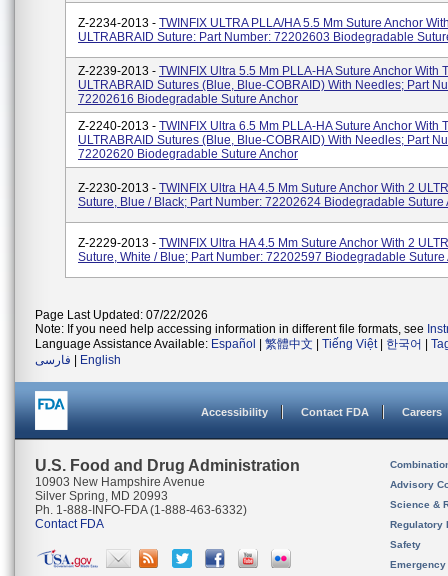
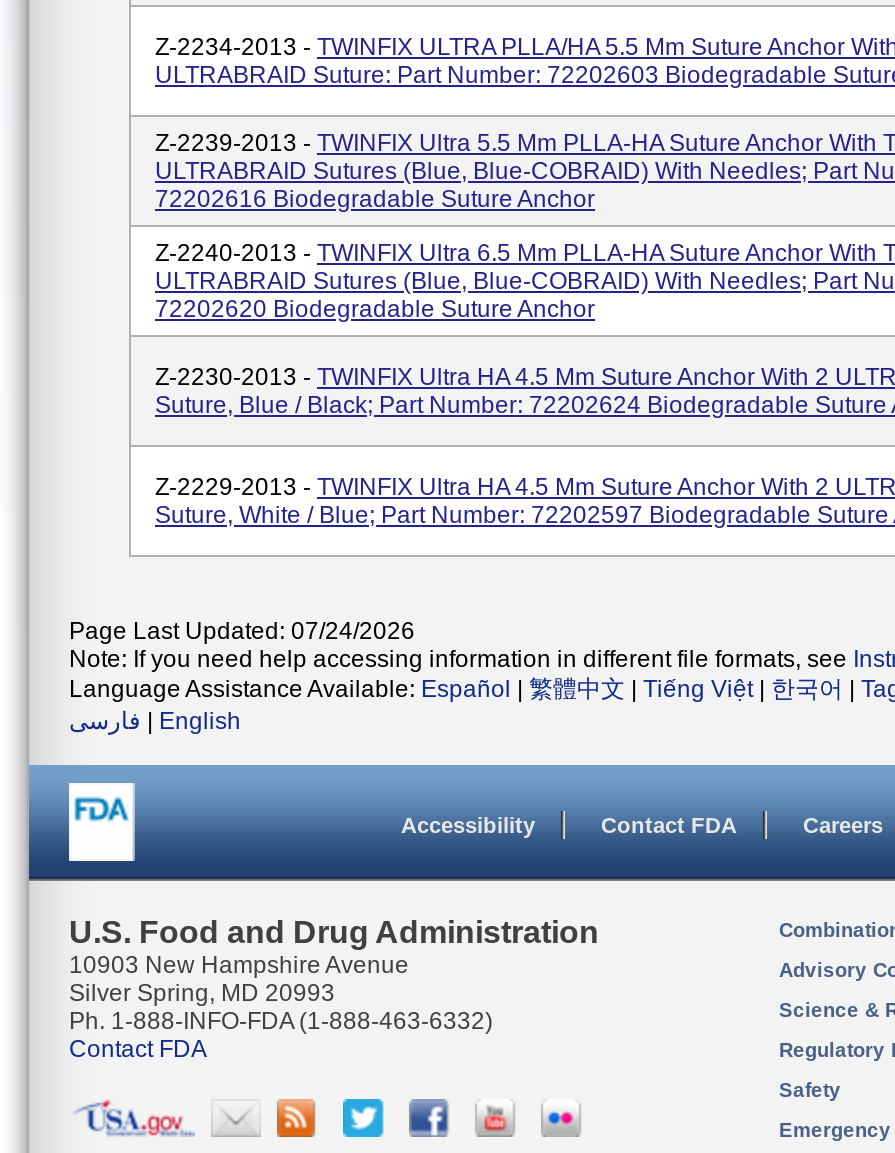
- Page Last Updated: 07/22/2026
+ Page Last Updated: 07/24/2026
